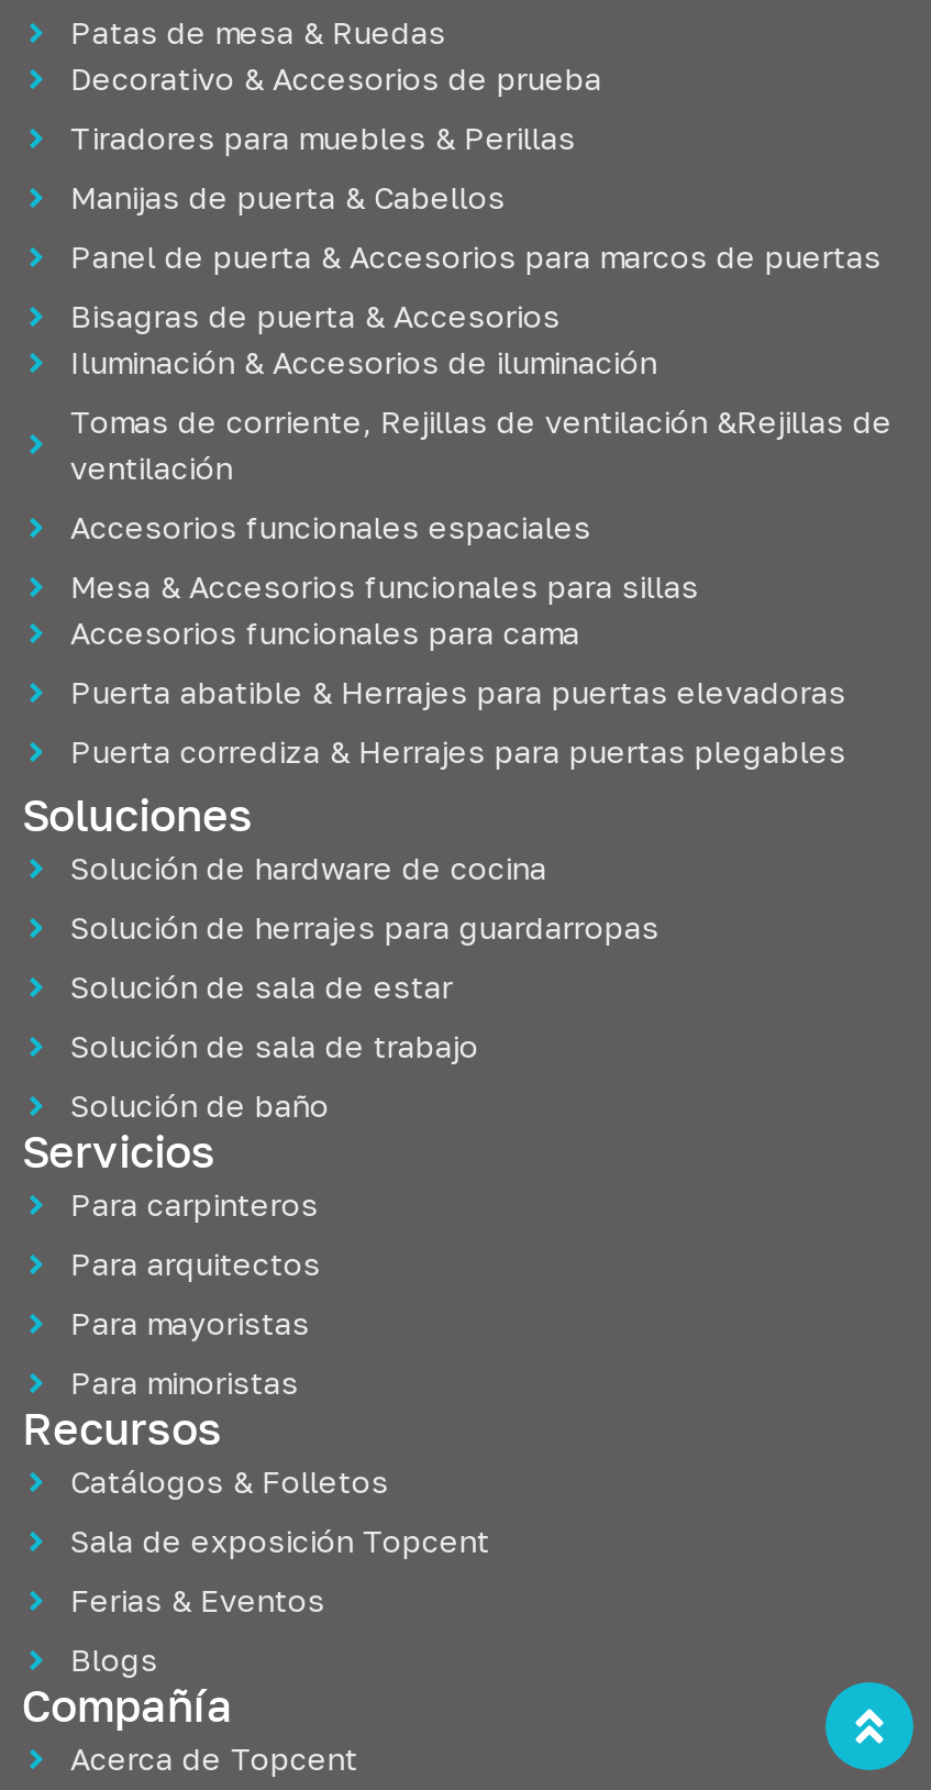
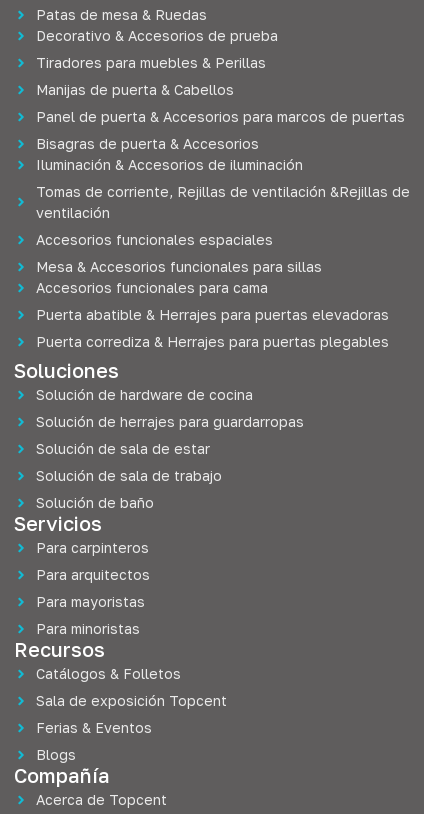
- [image]
